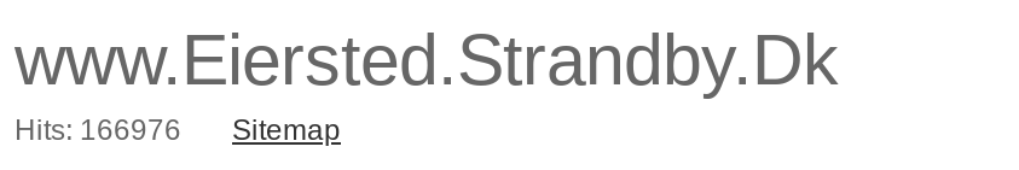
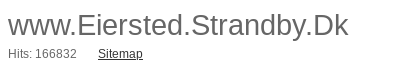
- Hits: 166976 Sitemap
+ Hits: 166832 Sitemap
